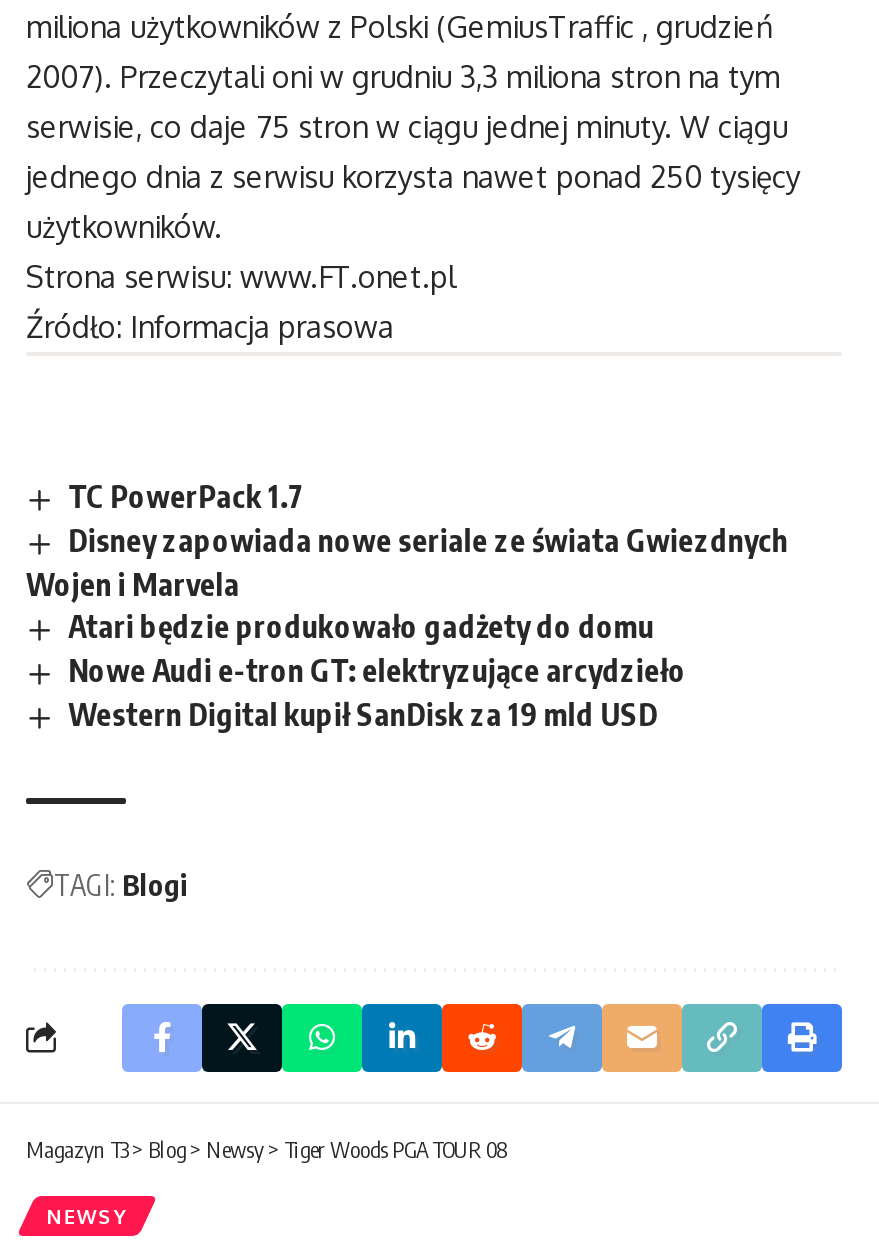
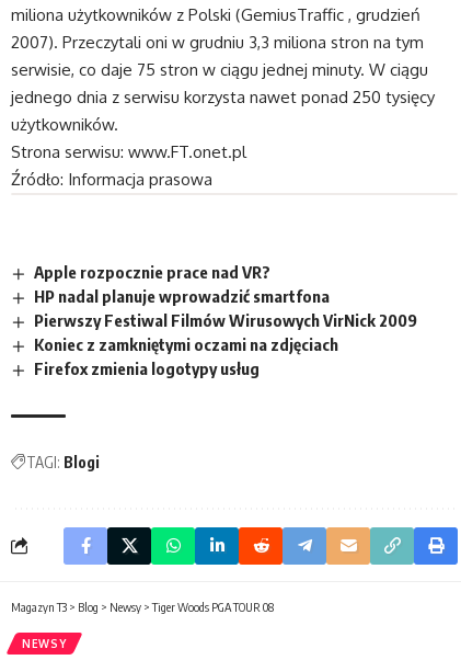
- TC PowerPack 1.7
- Disney zapowiada nowe seriale ze świata Gwiezdnych
- Wojen i Marvela
- Atari będzie produkowało gadżety do domu
- Nowe Audi e-tron GT: elektryzujące arcydzieło
- Western Digital kupił SanDisk za 19 mld USD
+ Apple rozpocznie prace nad VR?
+ HP nadal planuje wprowadzić smartfona
+ Pierwszy Festiwal Filmów Wirusowych VirNick 2009
+ Koniec z zamkniętymi oczami na zdjęciach
+ Firefox zmienia logotypy usług
